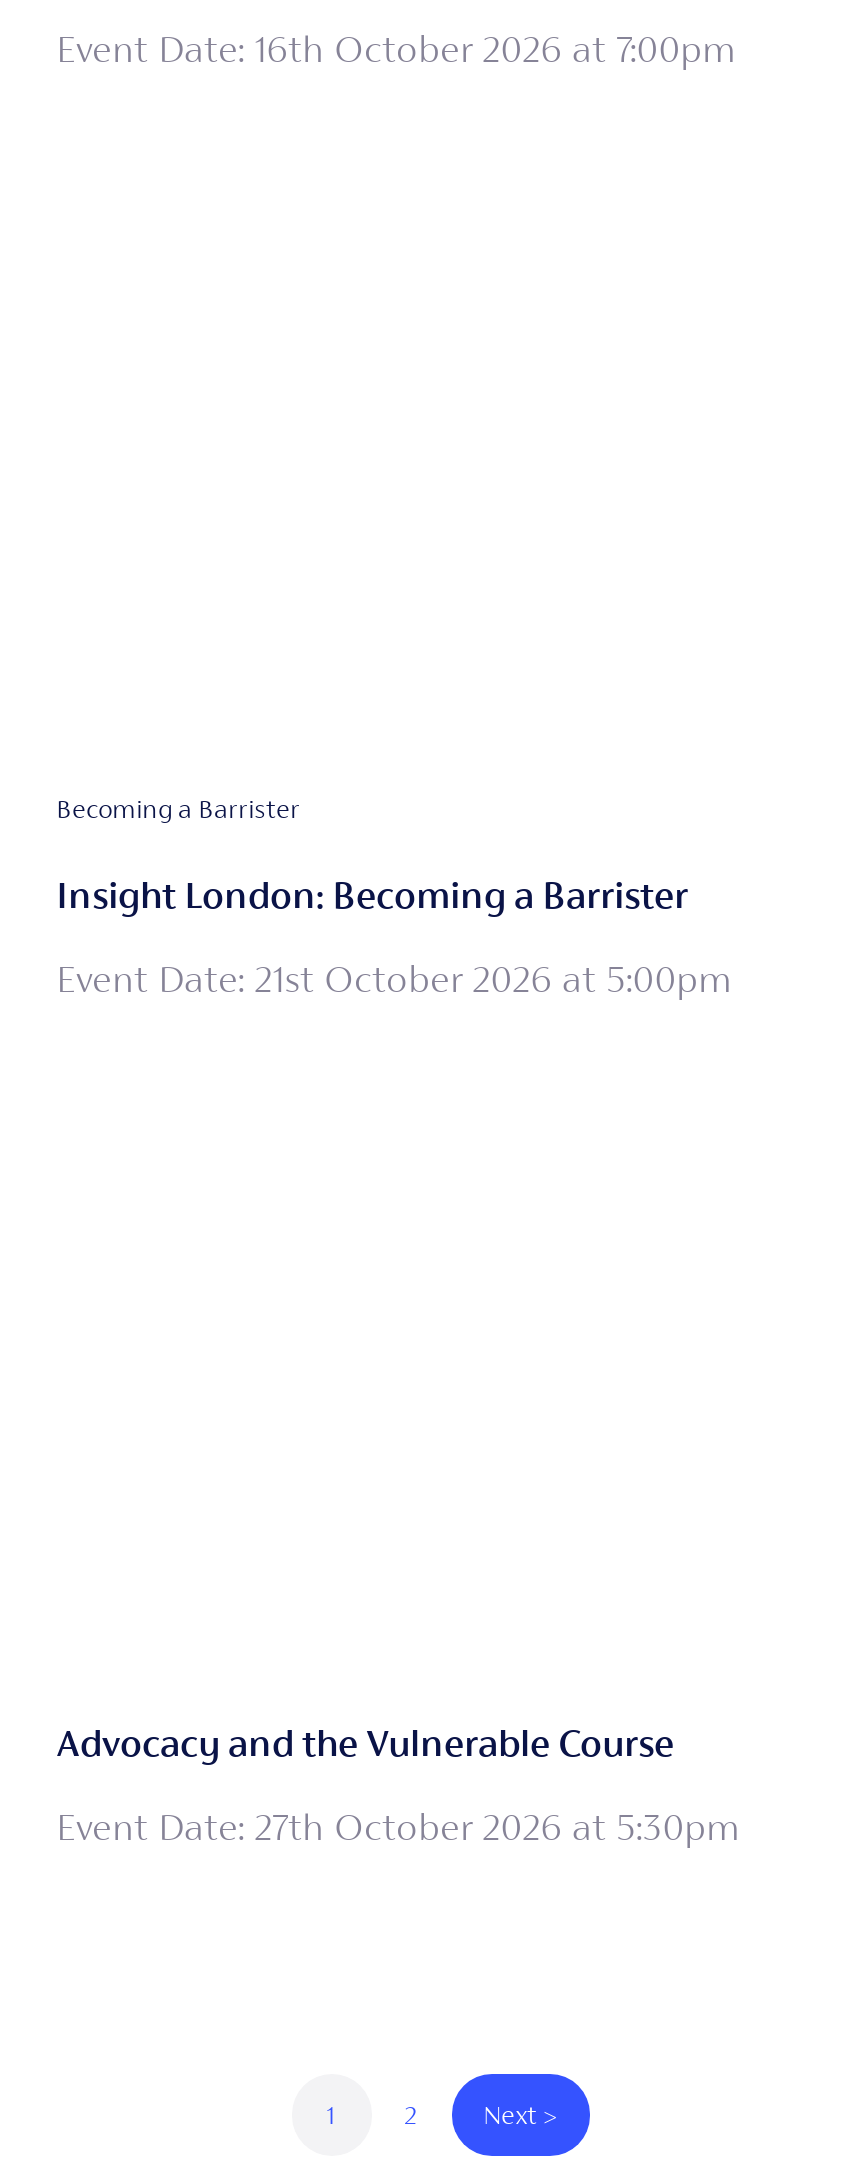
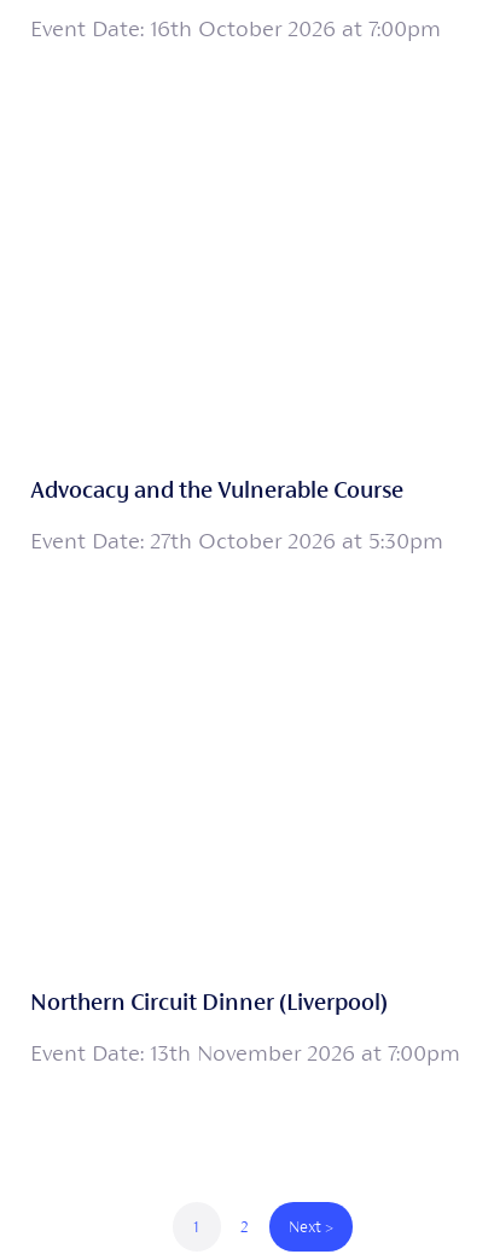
- Becoming a Barrister
- Insight London: Becoming a Barrister
- Event Date: 21st October 2026 at 5:00pm

moved up: Advocacy and the Vulnerable Course | Event Date: 27th October 2026 at 5:30pm

+ Northern Circuit Dinner (Liverpool)
+ Event Date: 13th November 2026 at 7:00pm
